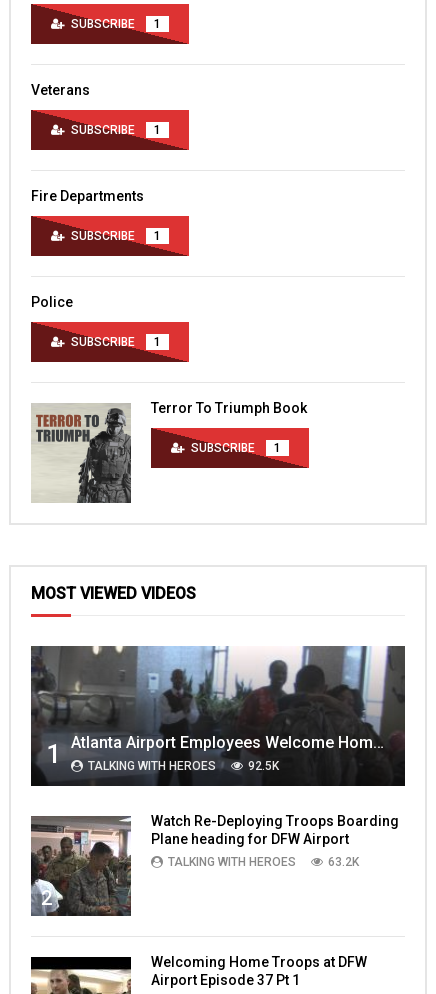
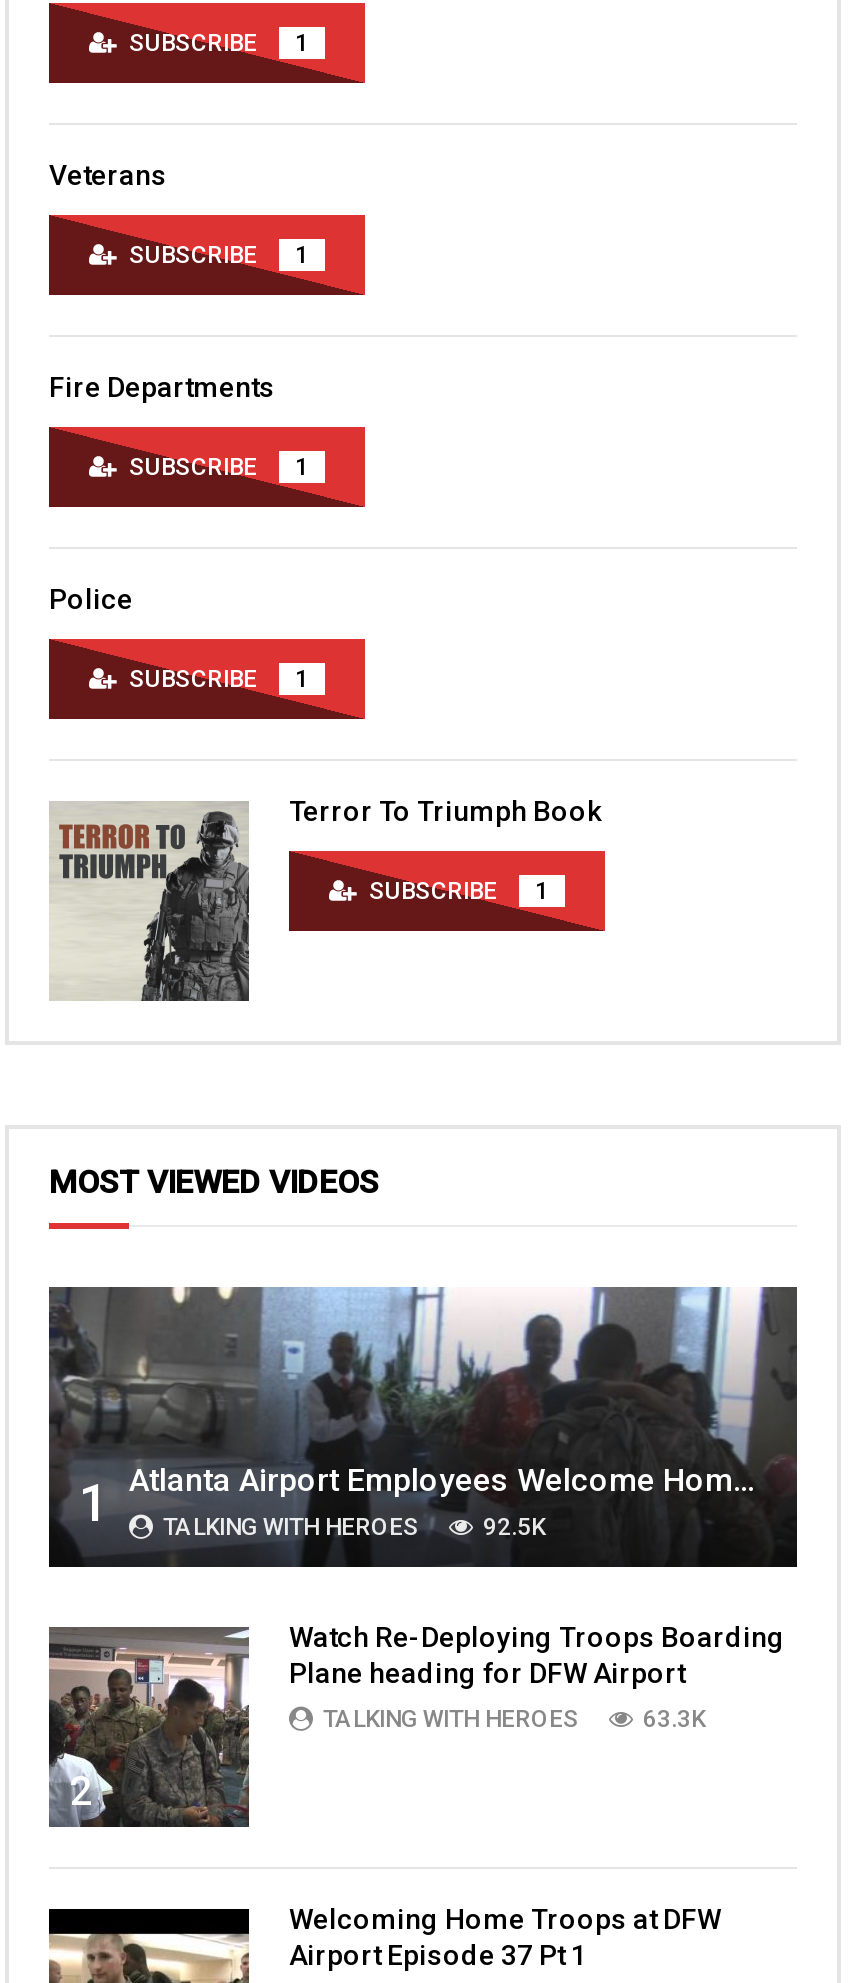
- 63.2K
+ 63.3K
